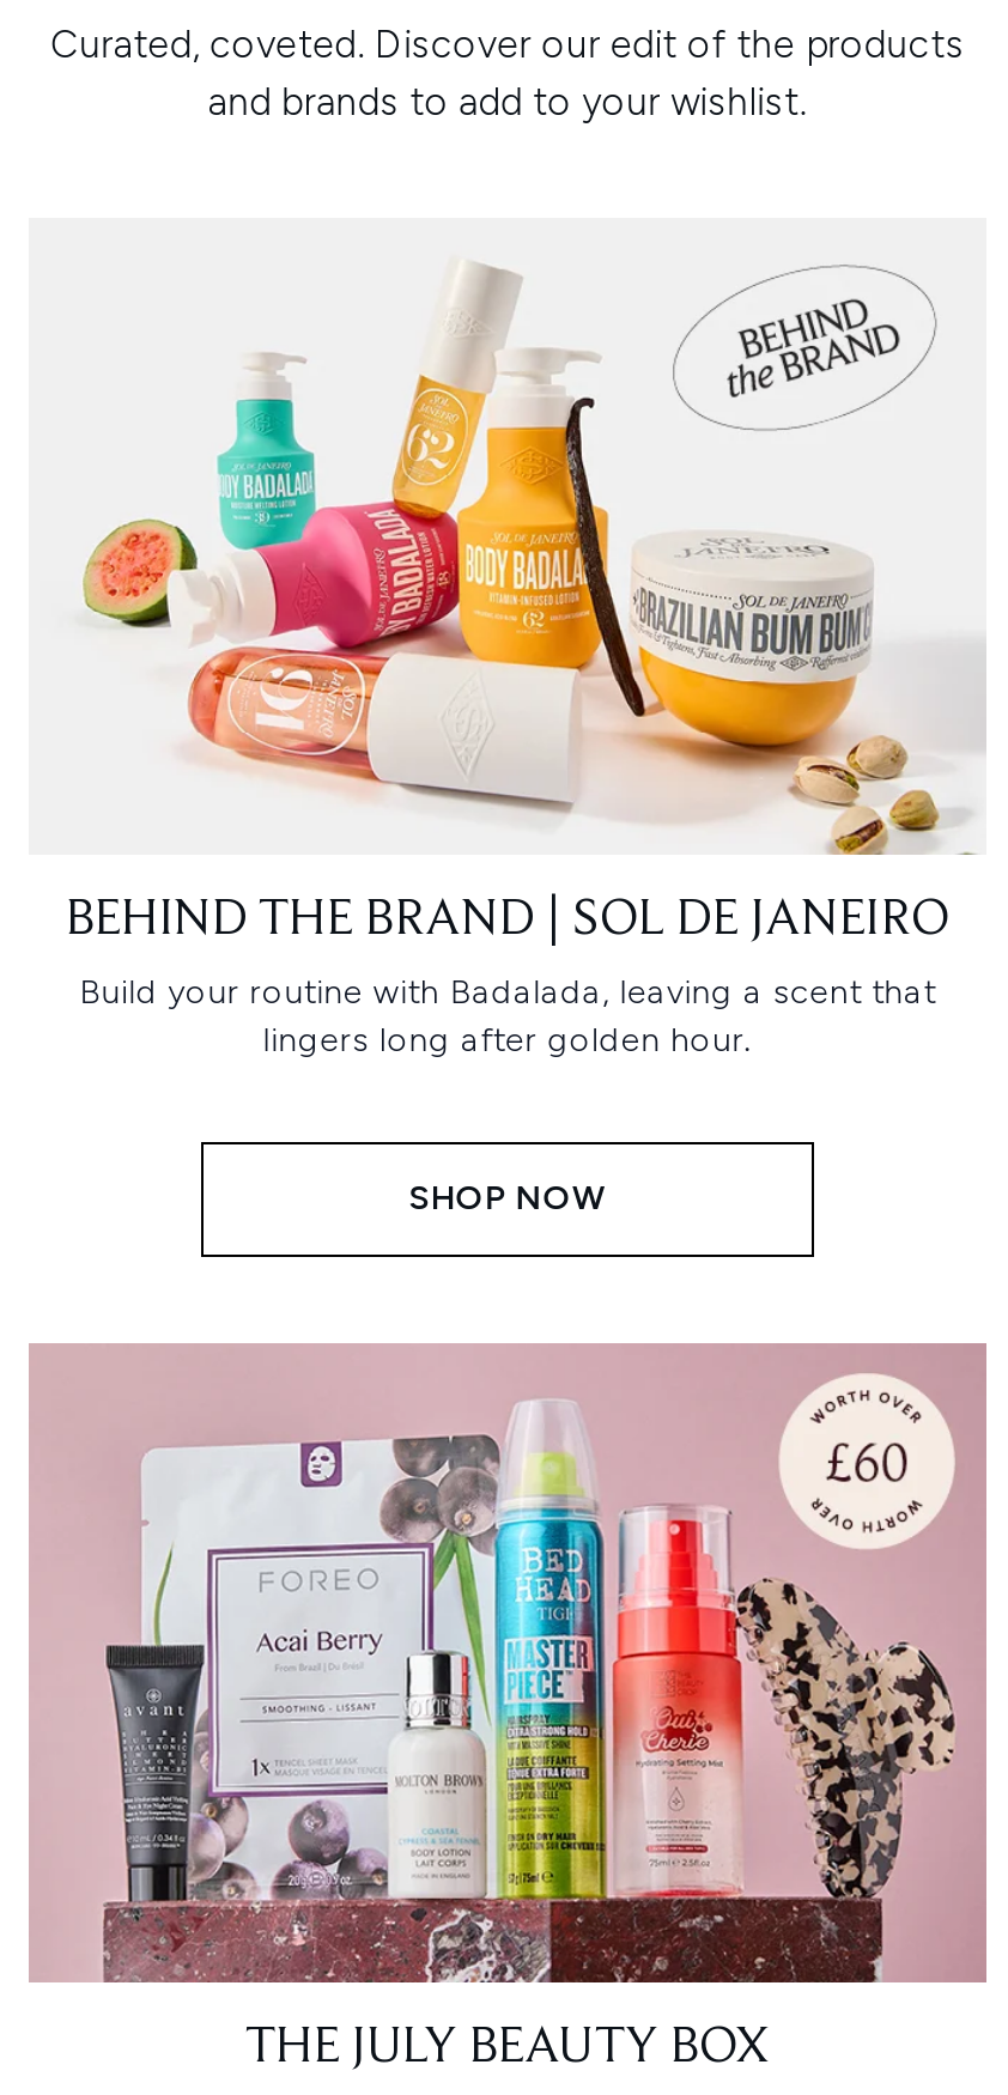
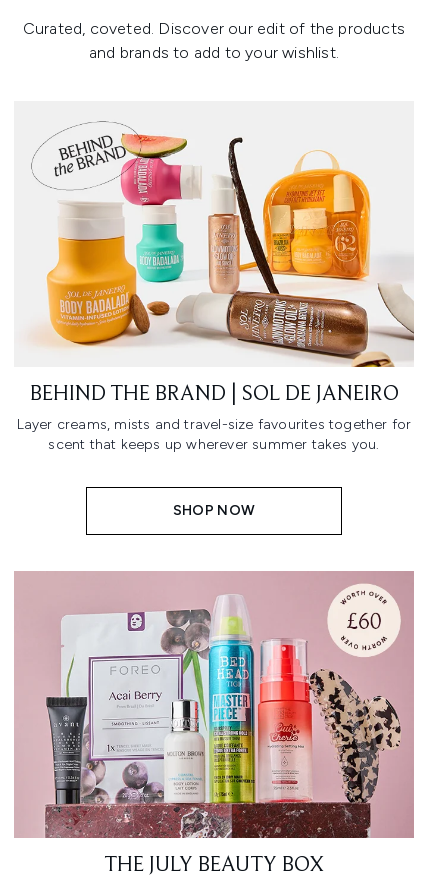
- [image]
+ [image]

- Build your routine with Badalada, leaving a scent that
- lingers long after golden hour.
+ Layer creams, mists and travel-size favourites together for
+ scent that keeps up wherever summer takes you.
